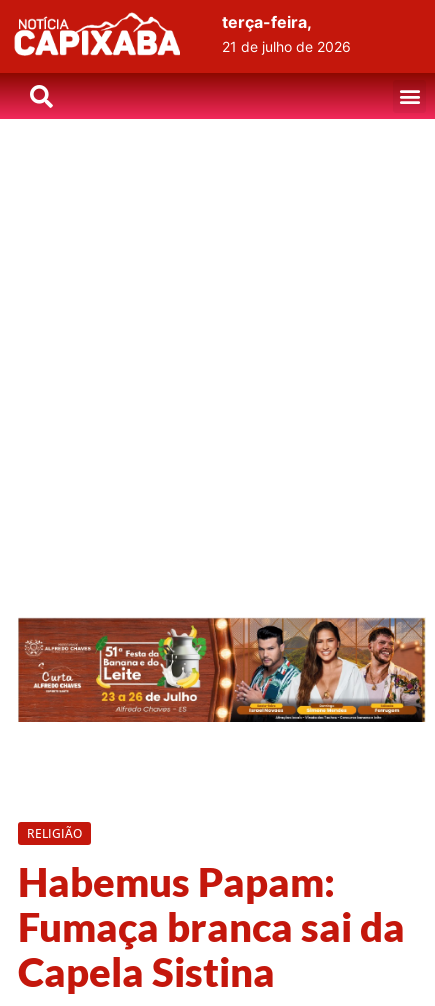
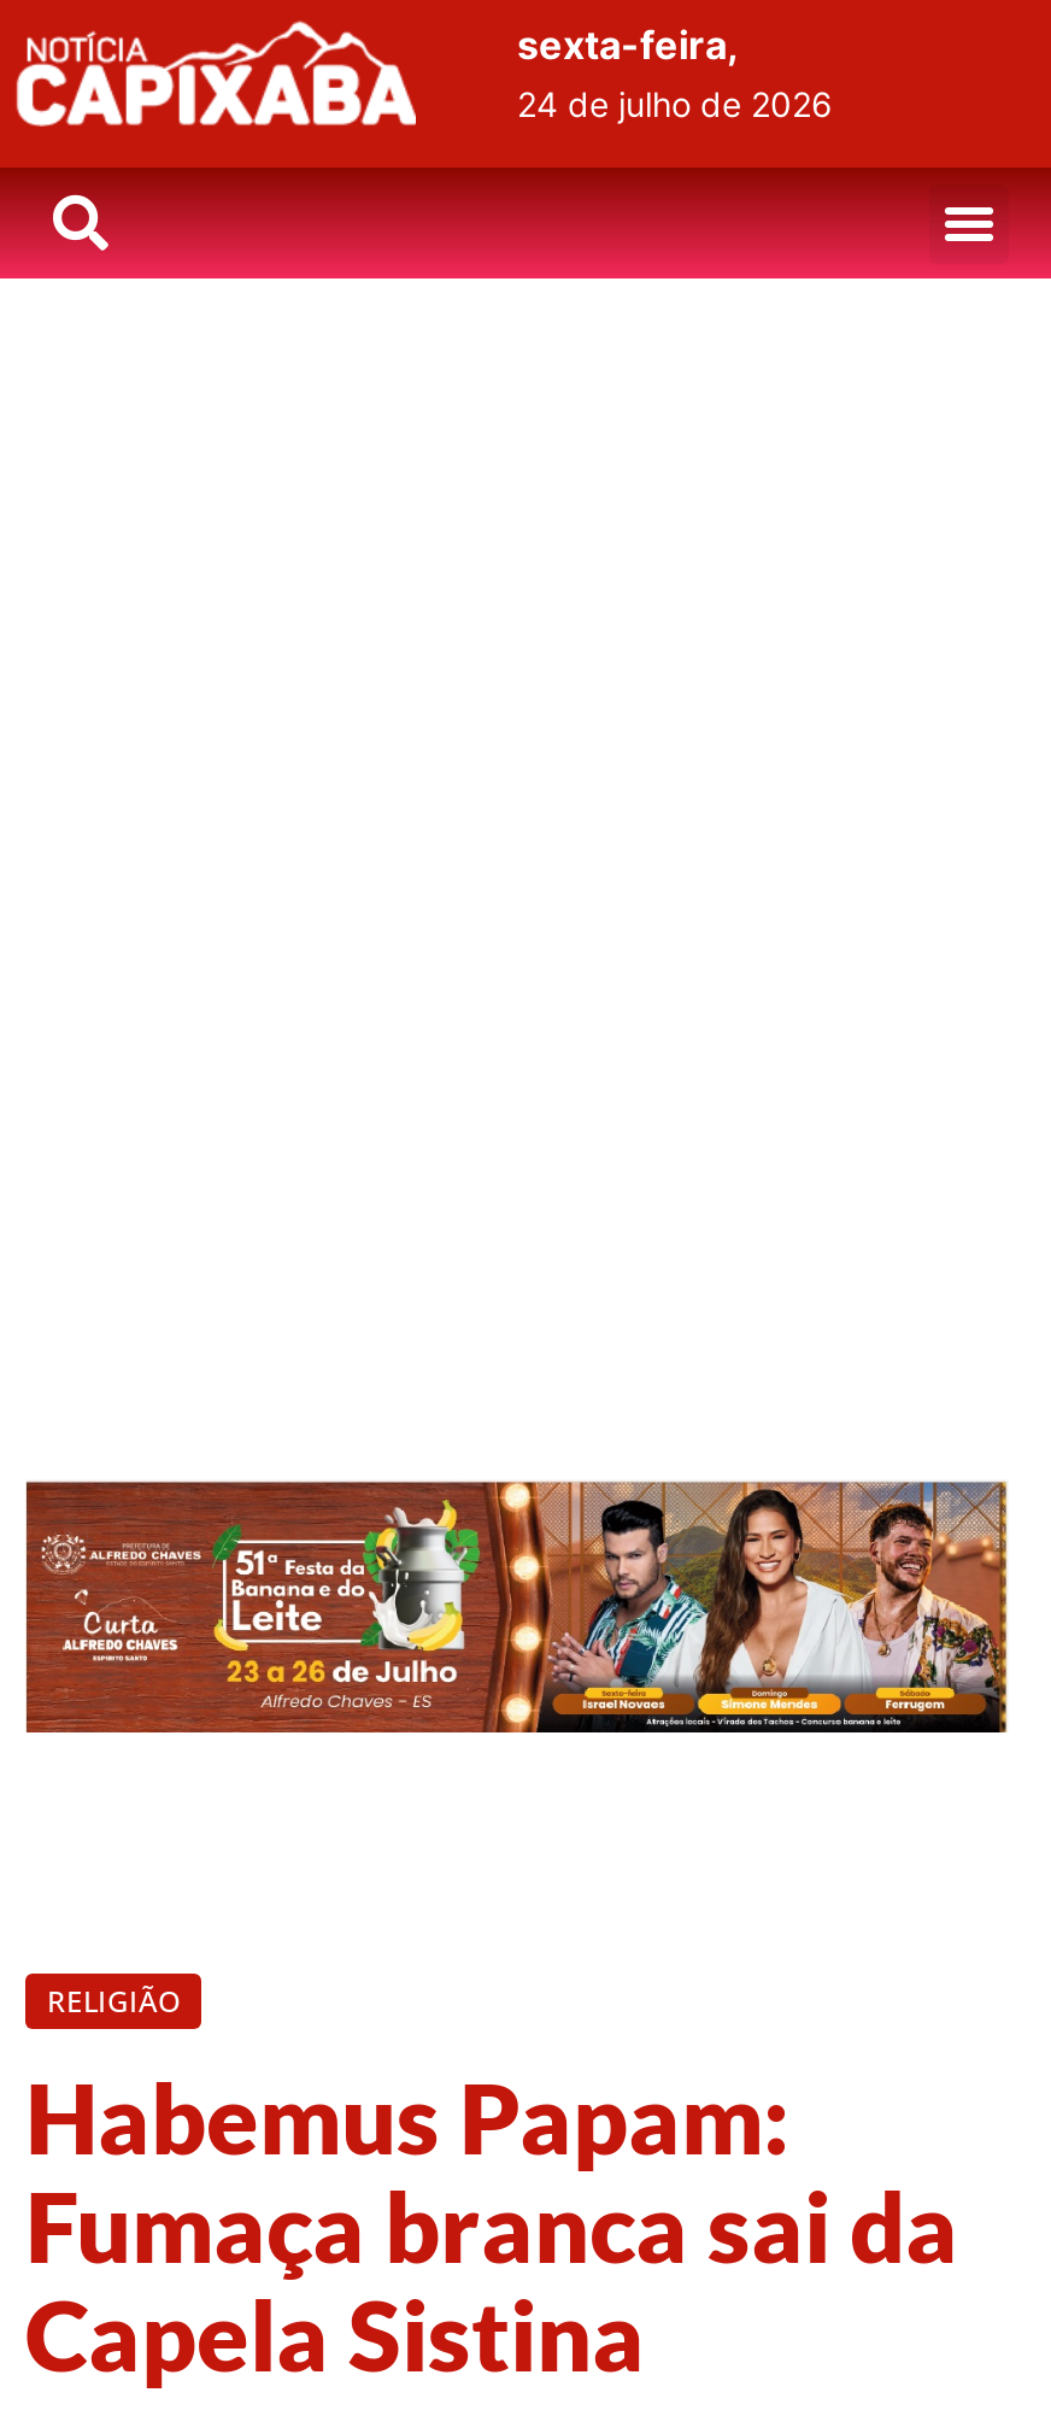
- terça-feira,
- 21 de julho de 2026
+ sexta-feira,
+ 24 de julho de 2026
